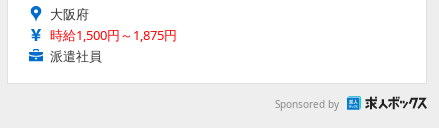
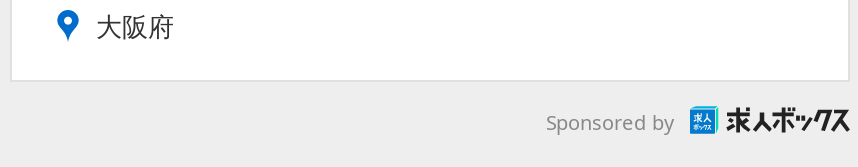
- 時給1,500円～1,875円
- 派遣社員
